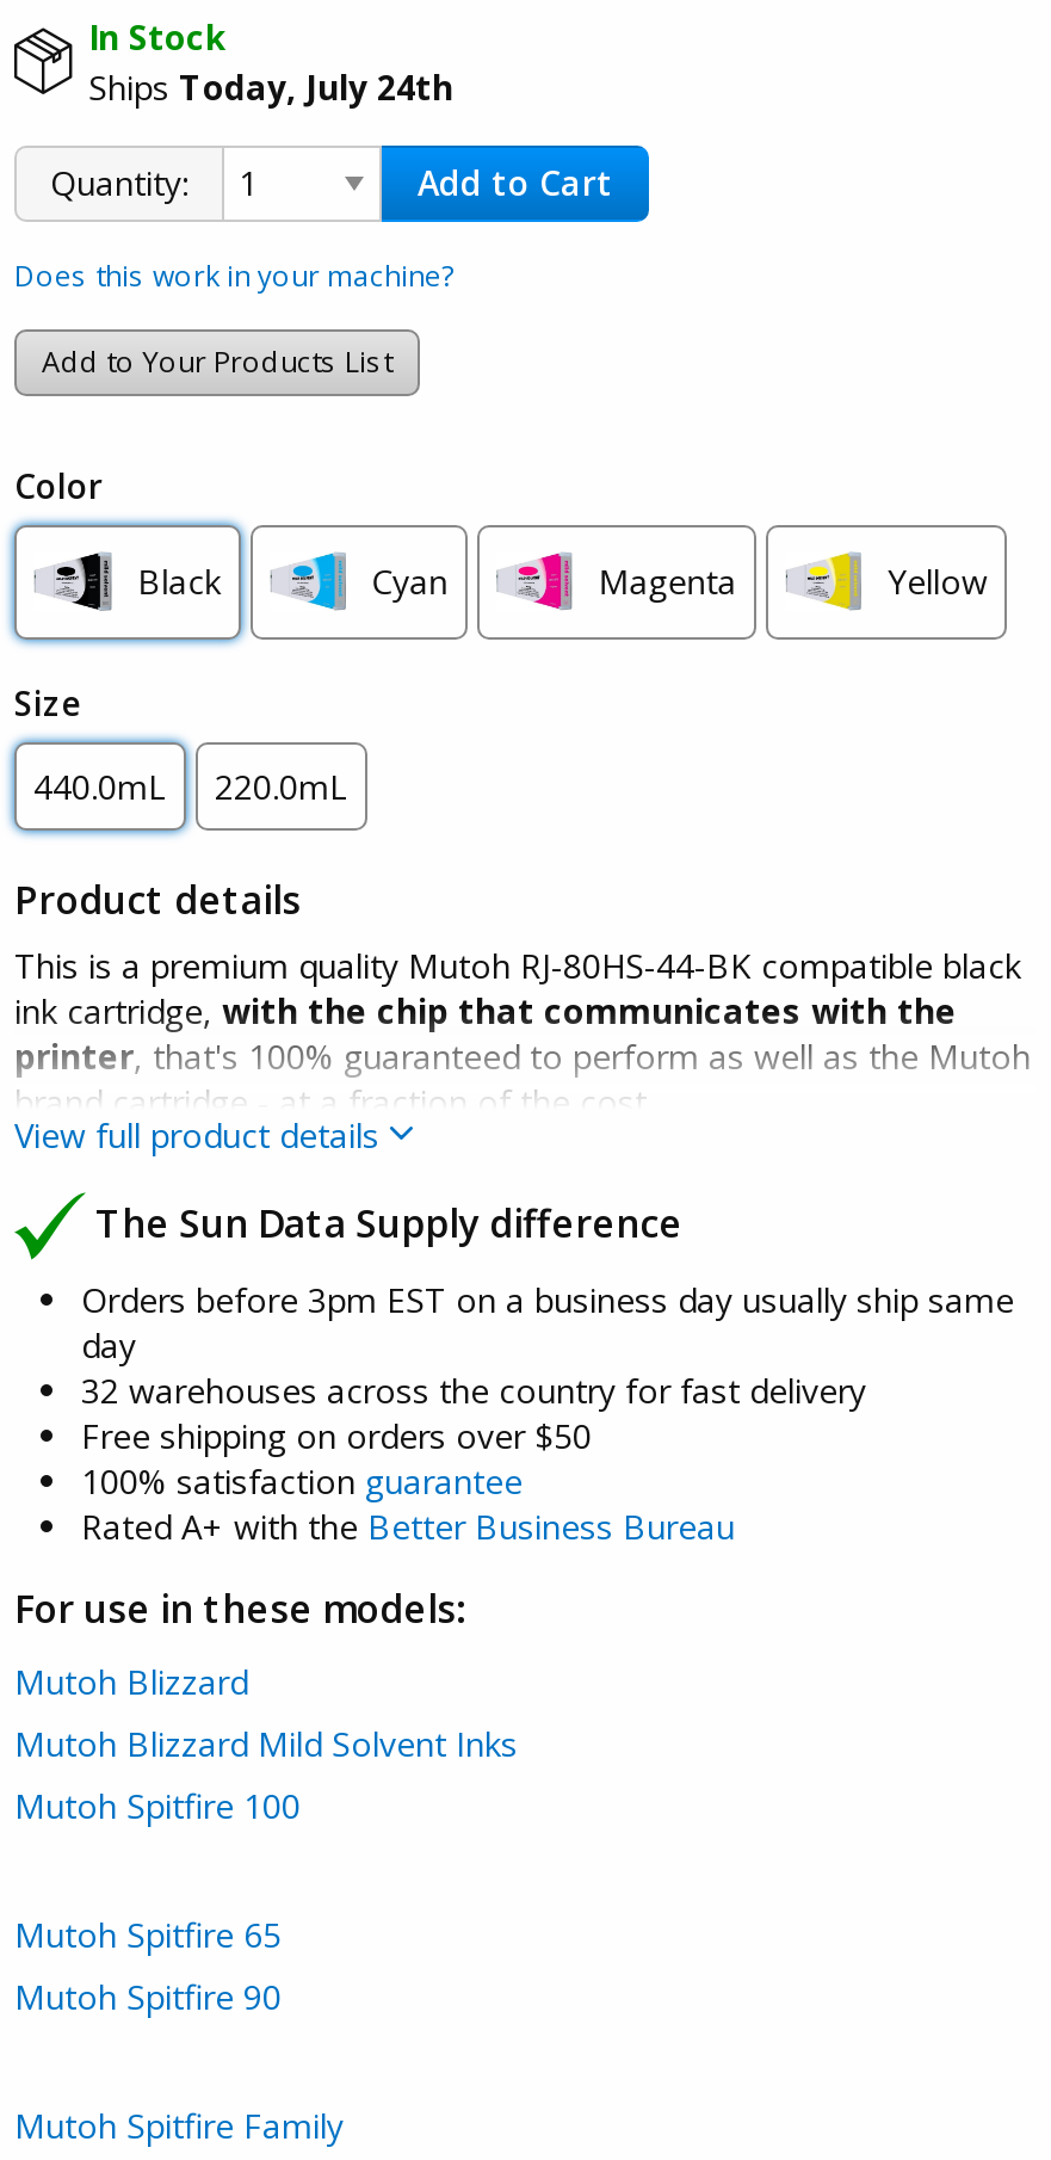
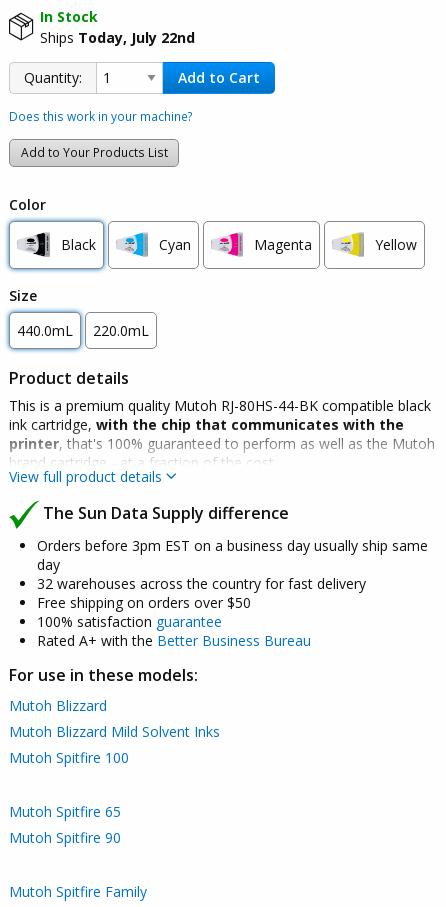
- Ships Today, July 24th
+ Ships Today, July 22nd
